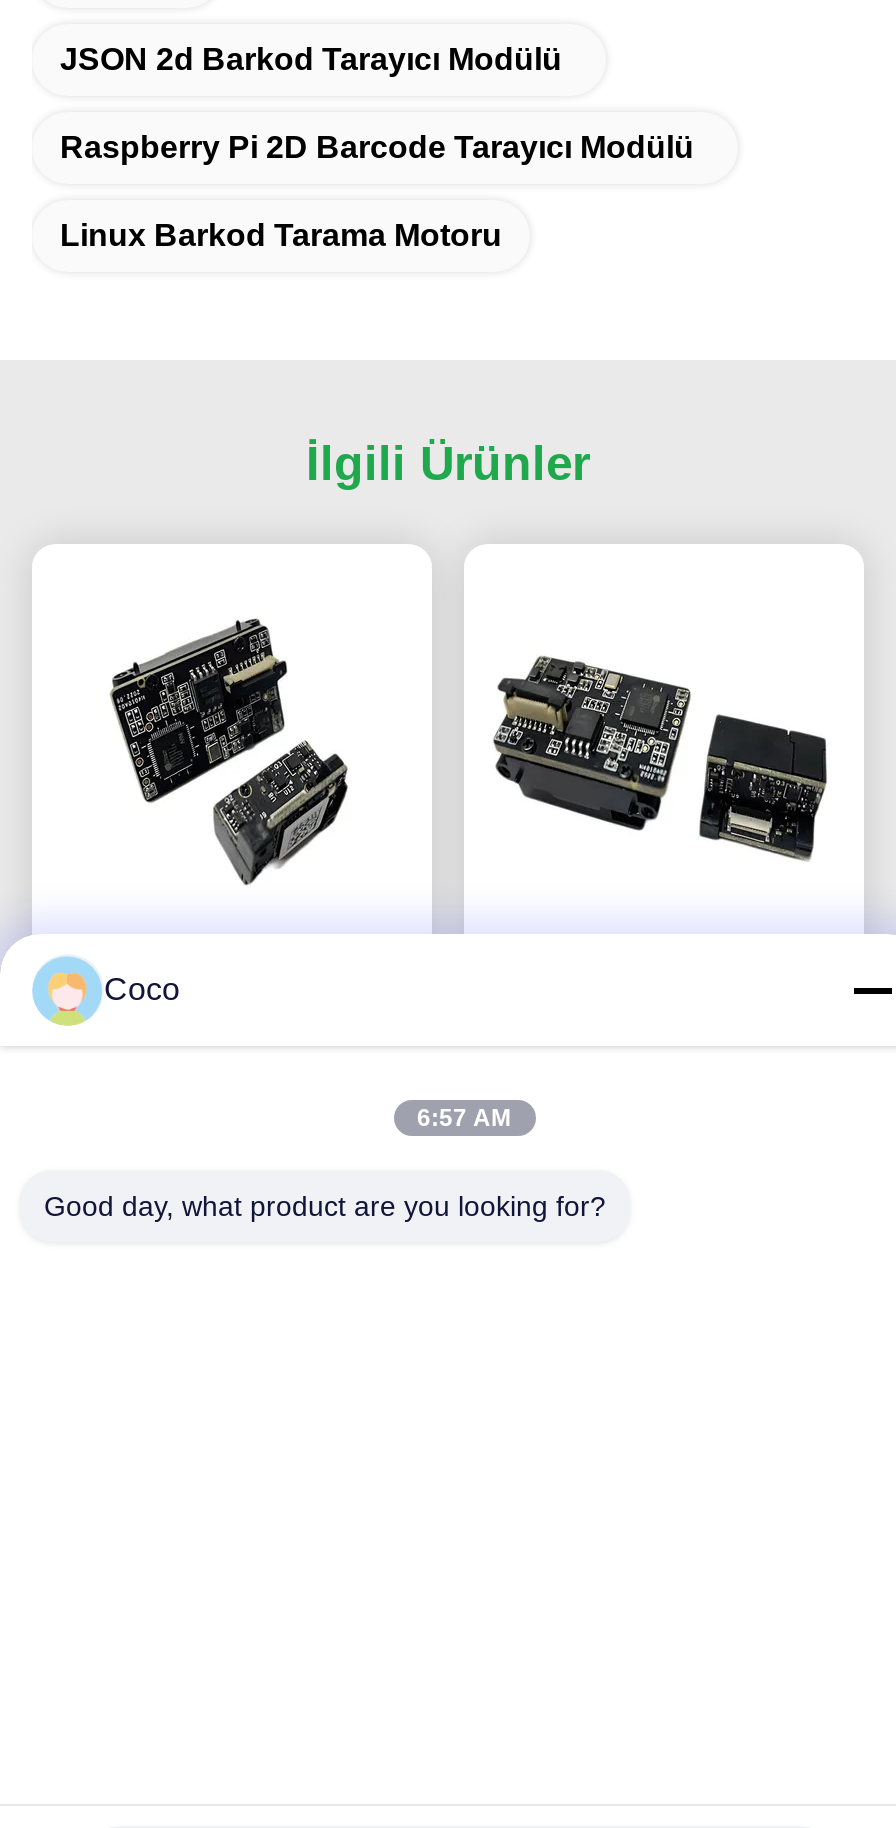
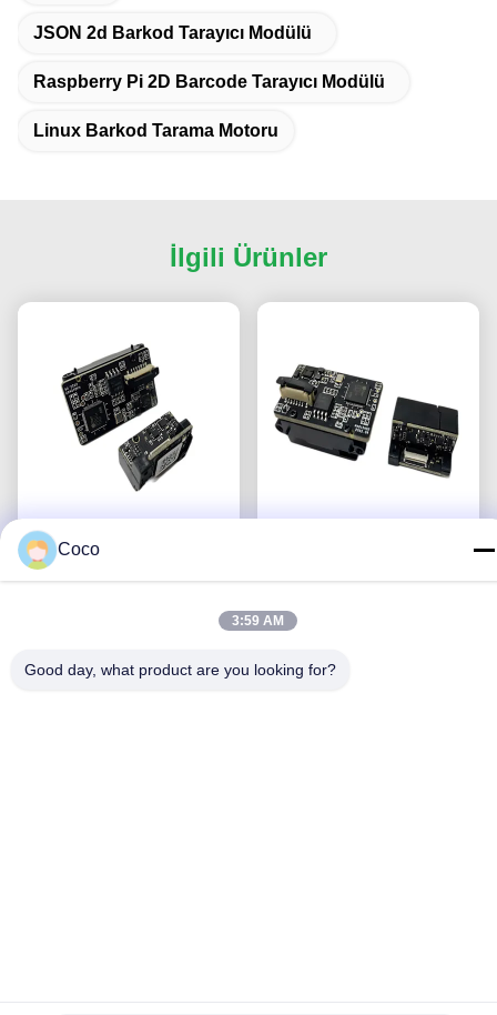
- 6:57 AM
+ 3:59 AM
